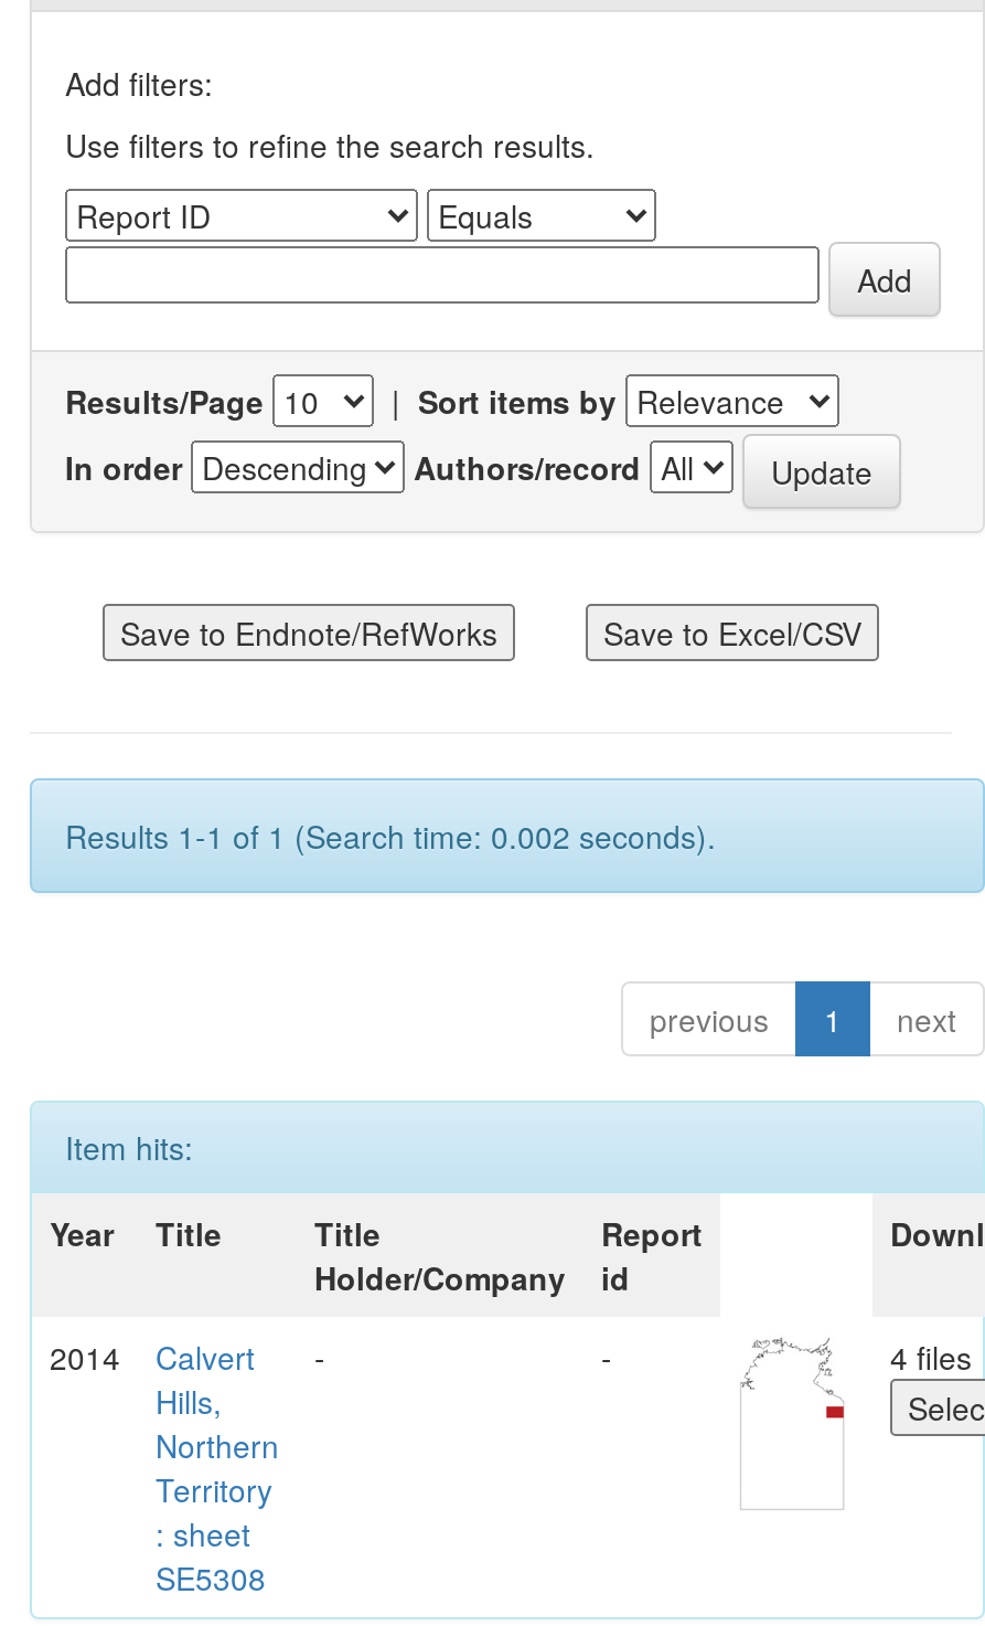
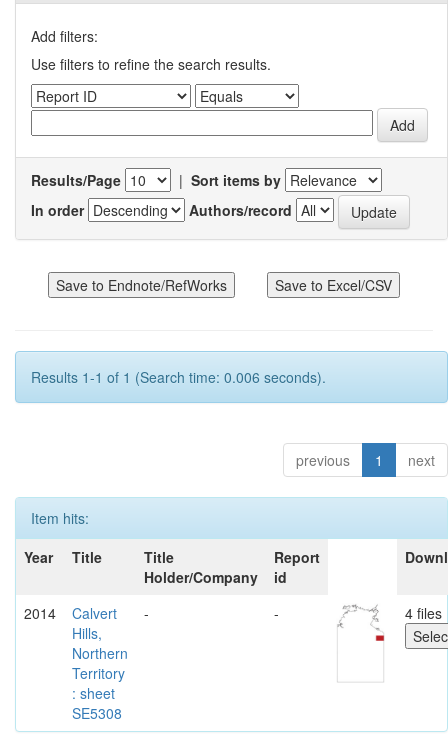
- Results 1-1 of 1 (Search time: 0.002 seconds).
+ Results 1-1 of 1 (Search time: 0.006 seconds).
